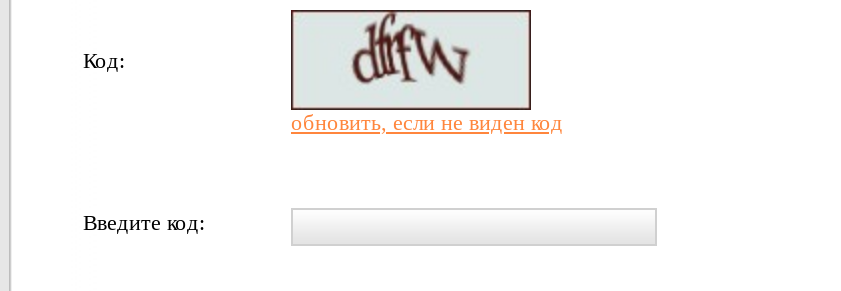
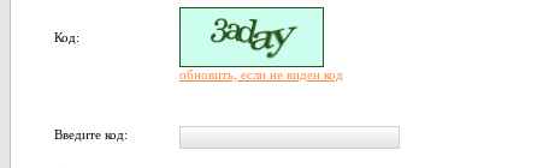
- [image]
+ [image]
